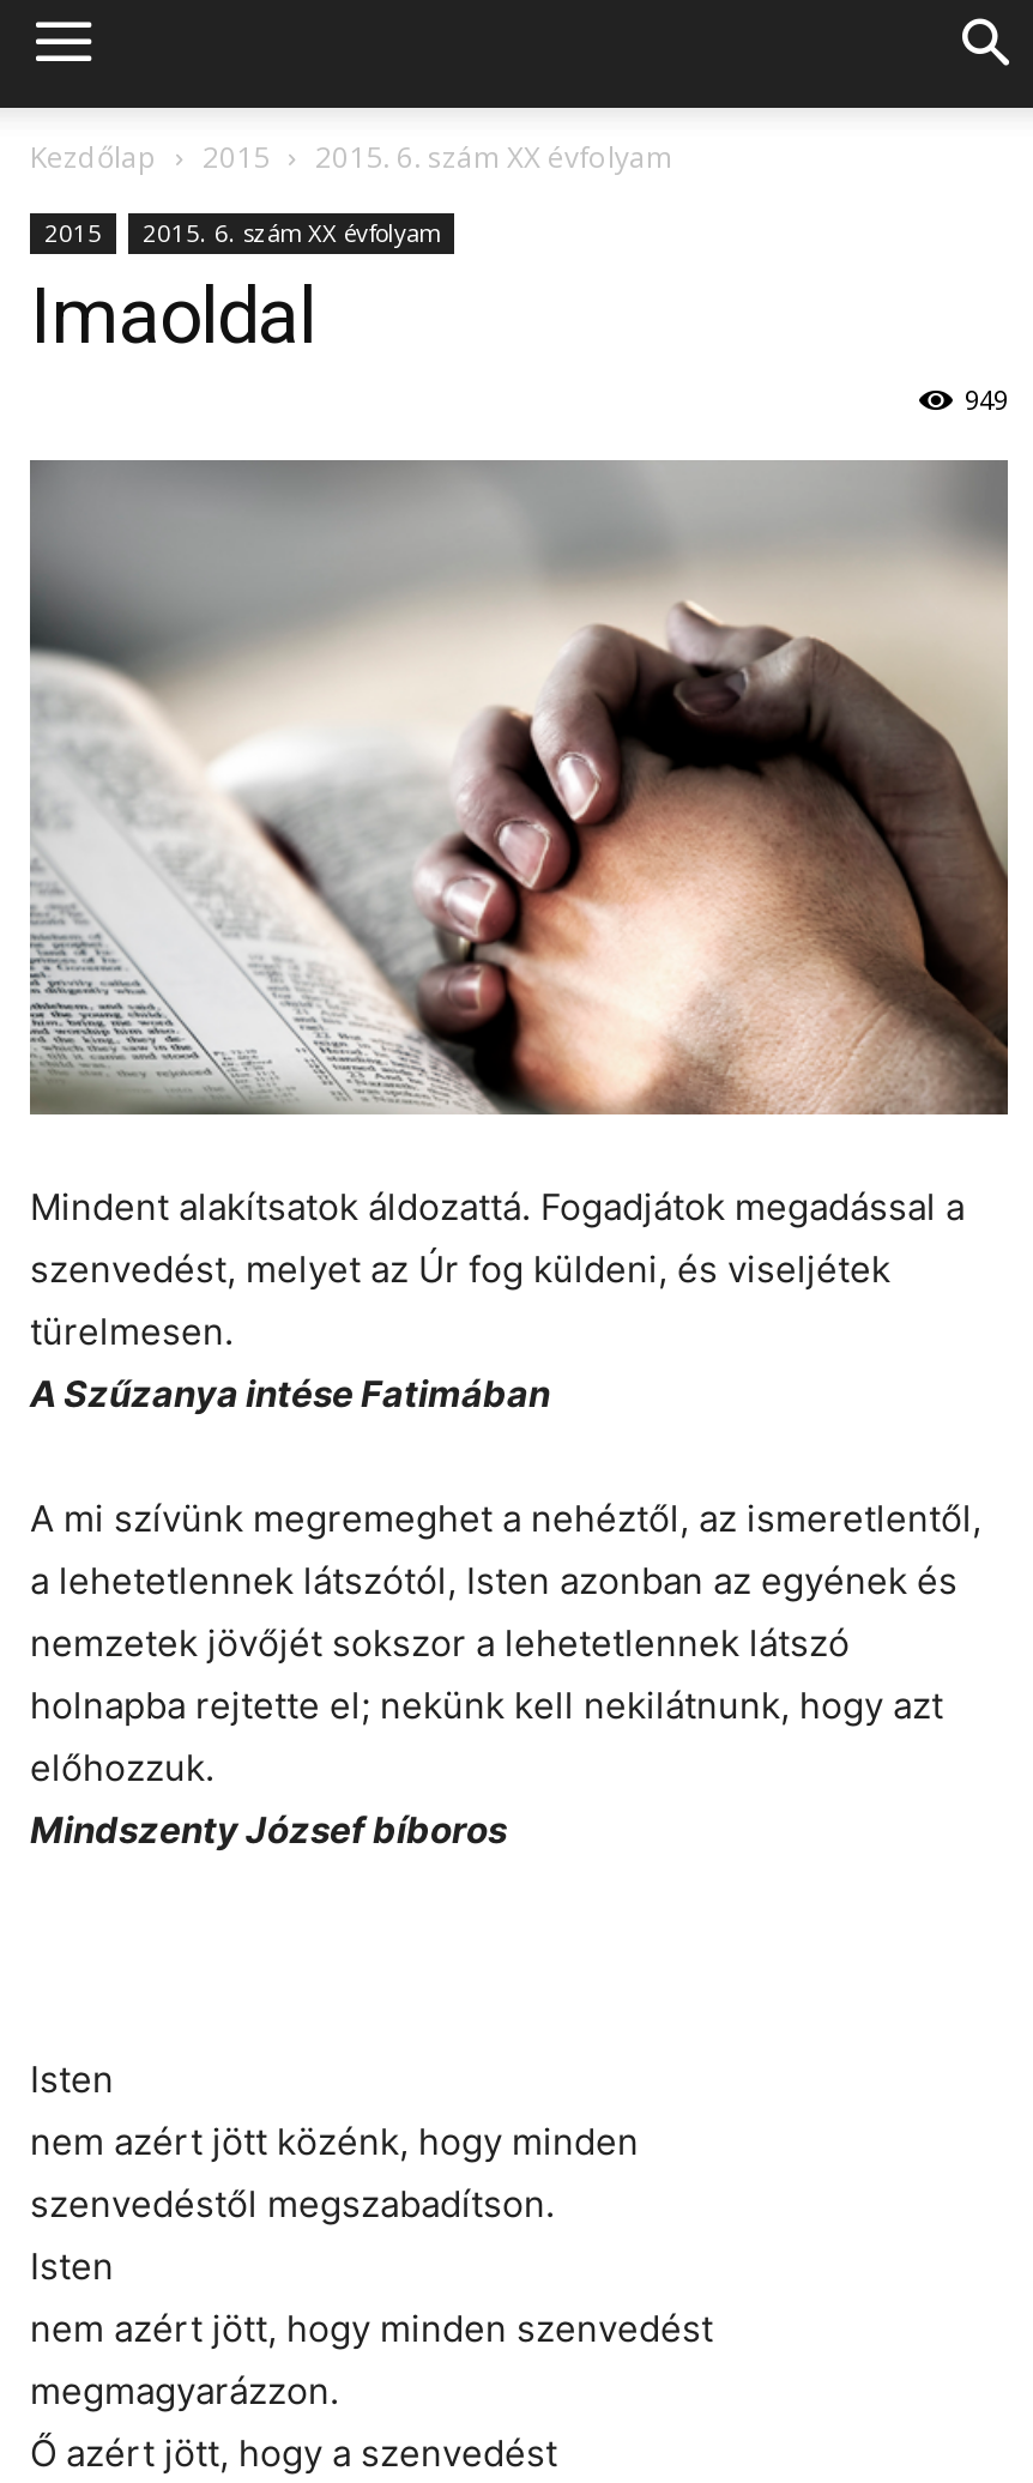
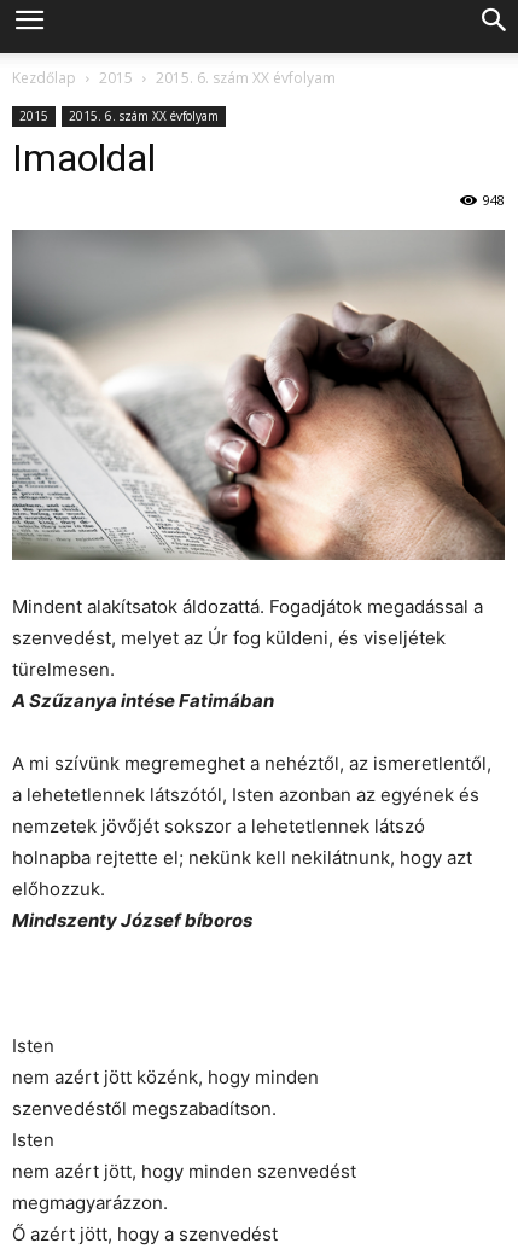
- 949
+ 948
